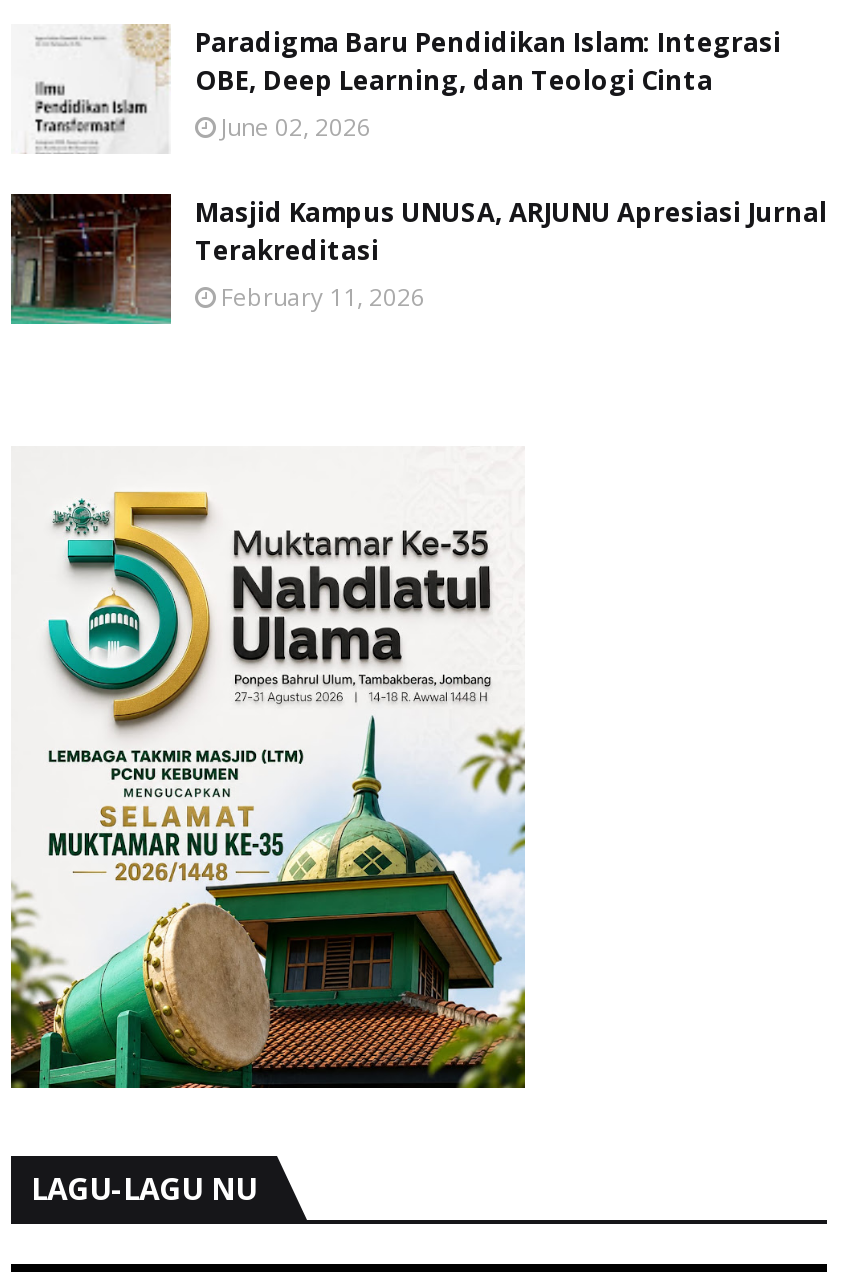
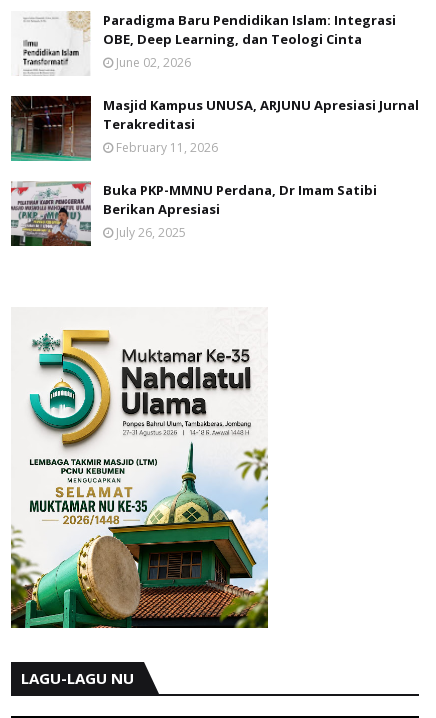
+ [image]
+ Buka PKP-MMNU Perdana, Dr Imam Satibi
+ Berikan Apresiasi
+ July 26, 2025
